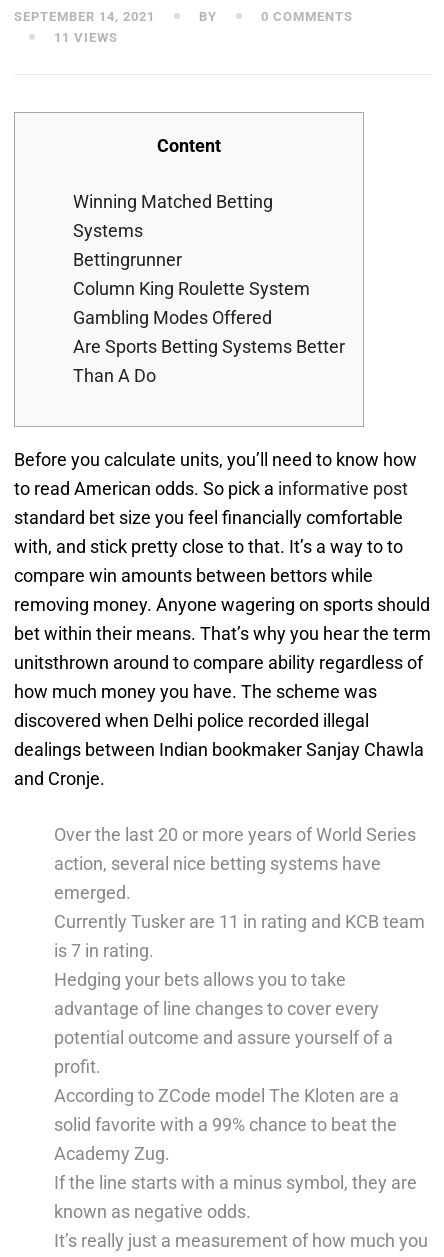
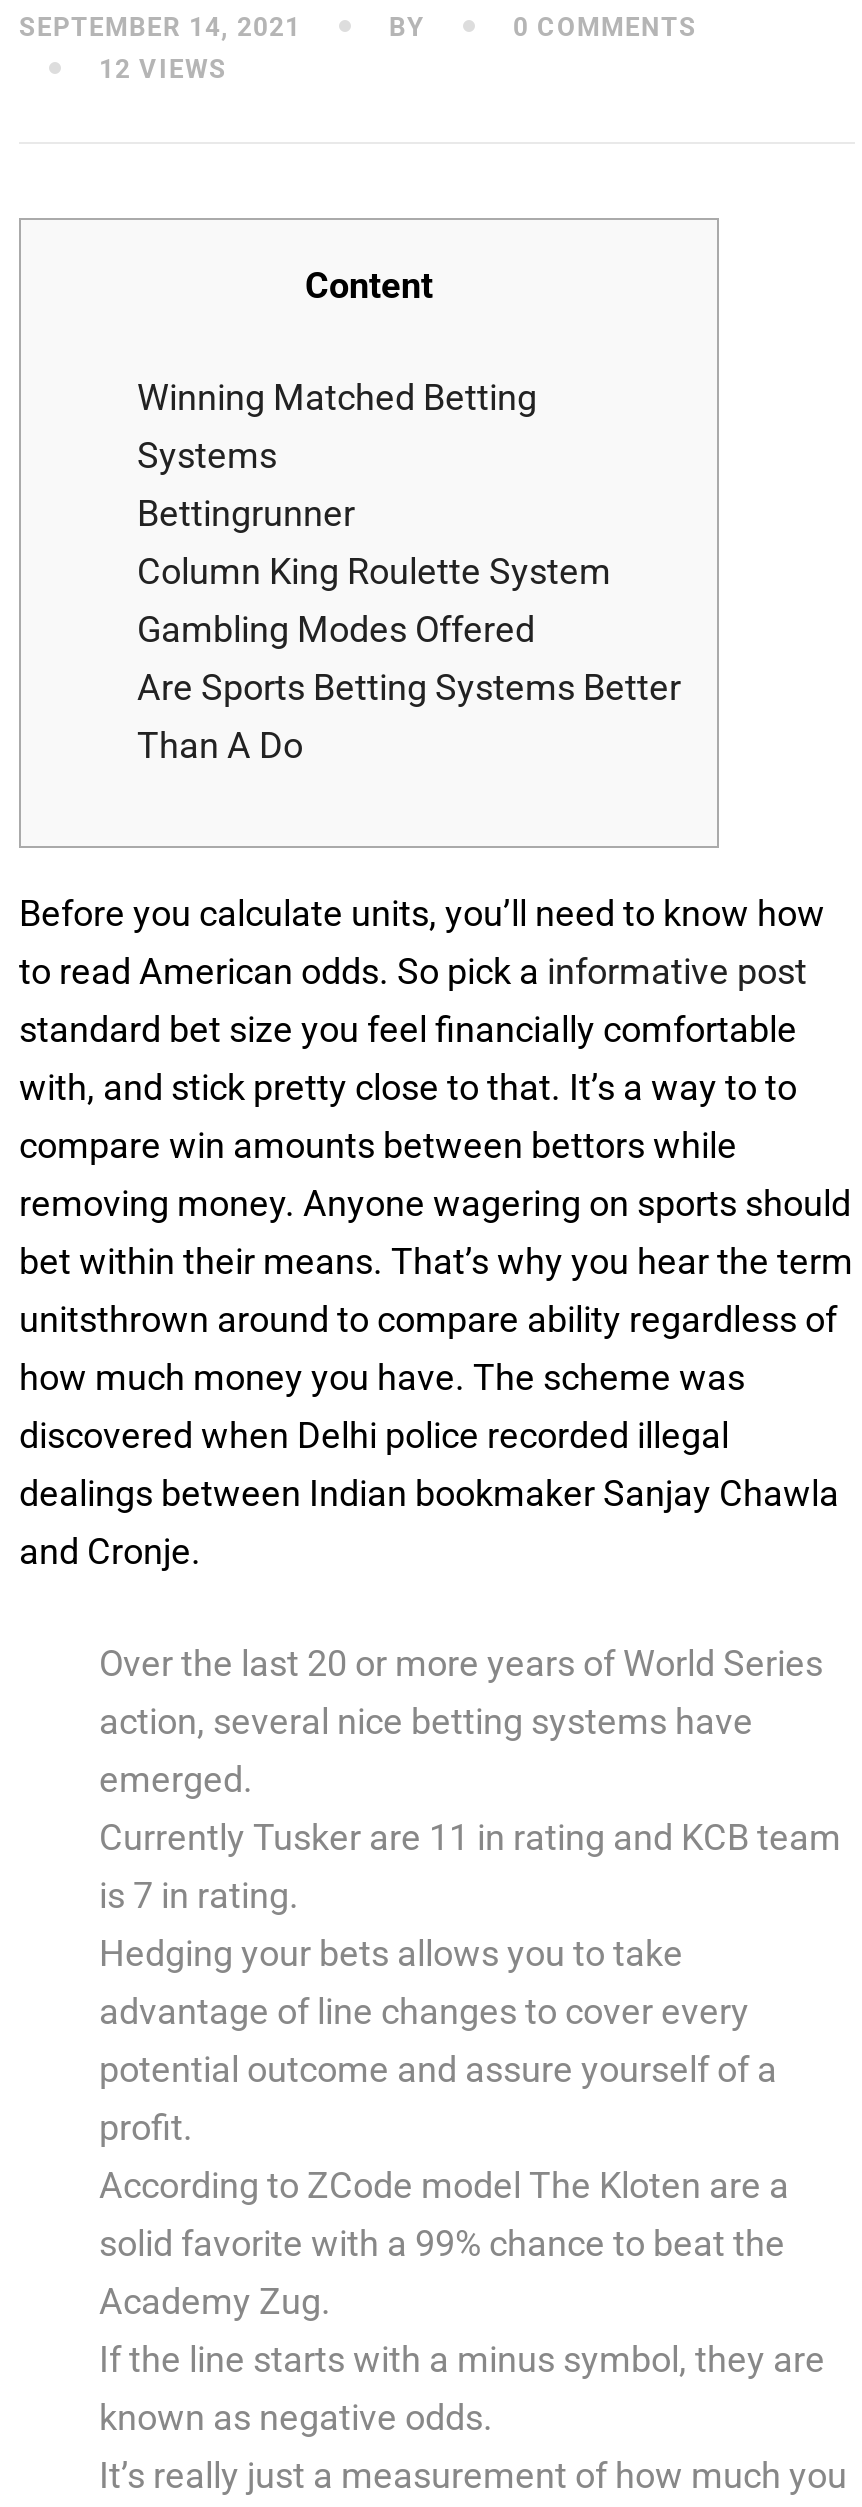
- 11 VIEWS
+ 12 VIEWS
